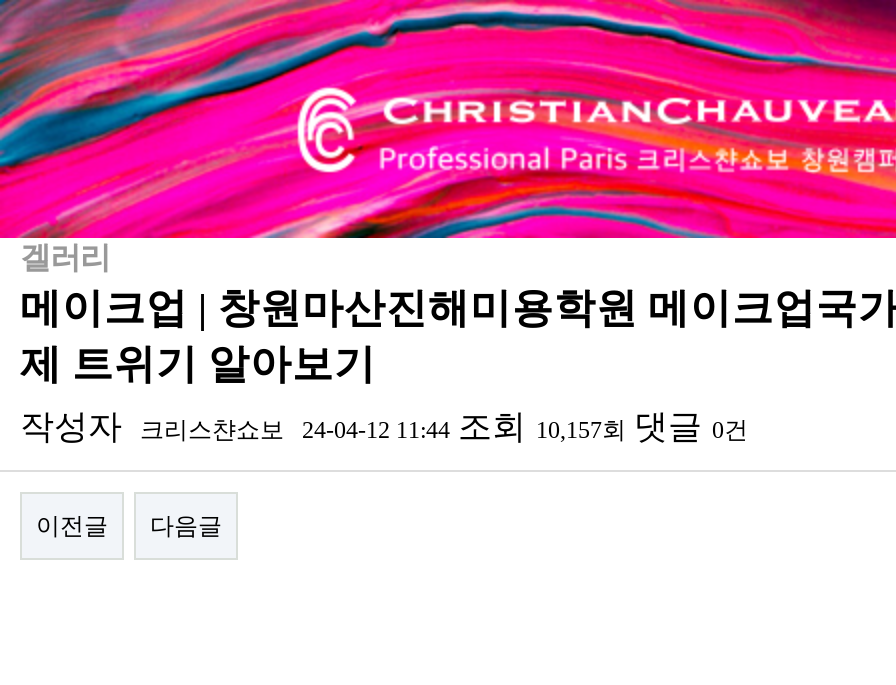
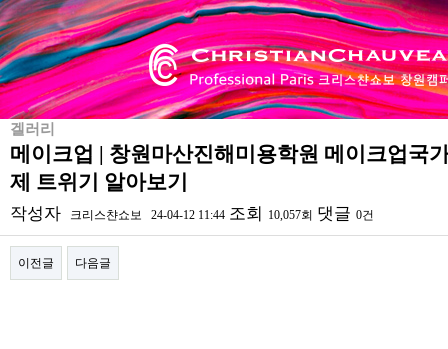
- 24-04-12 11:44 조회 10,157회 댓글 0건
+ 24-04-12 11:44 조회 10,057회 댓글 0건
